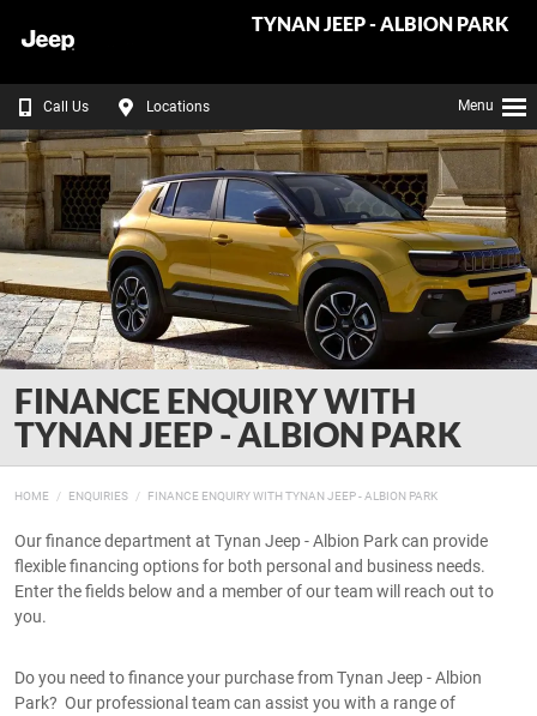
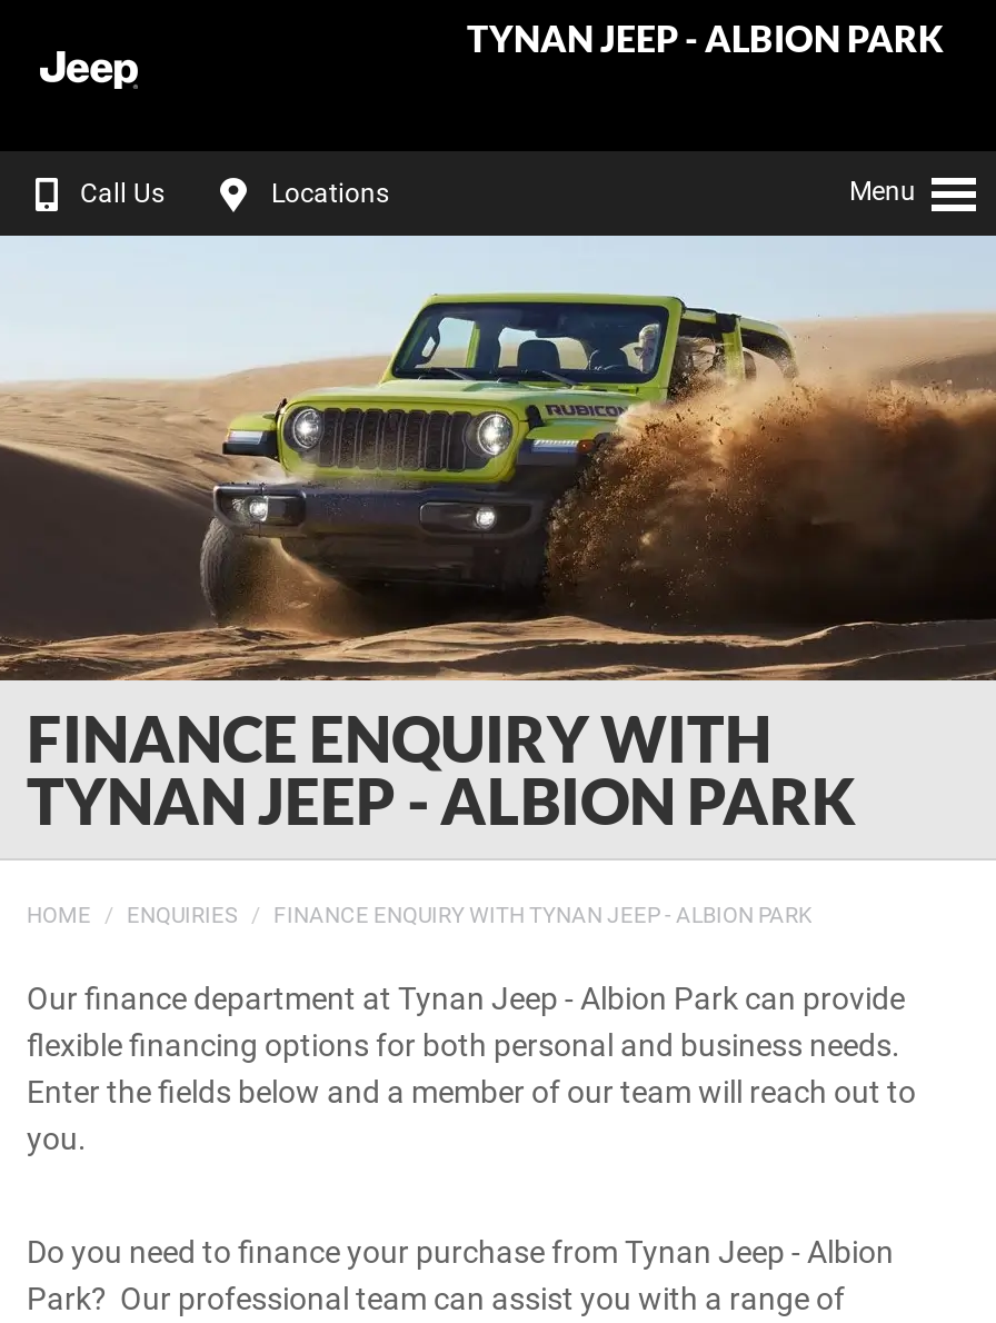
- [image]
+ [image]
